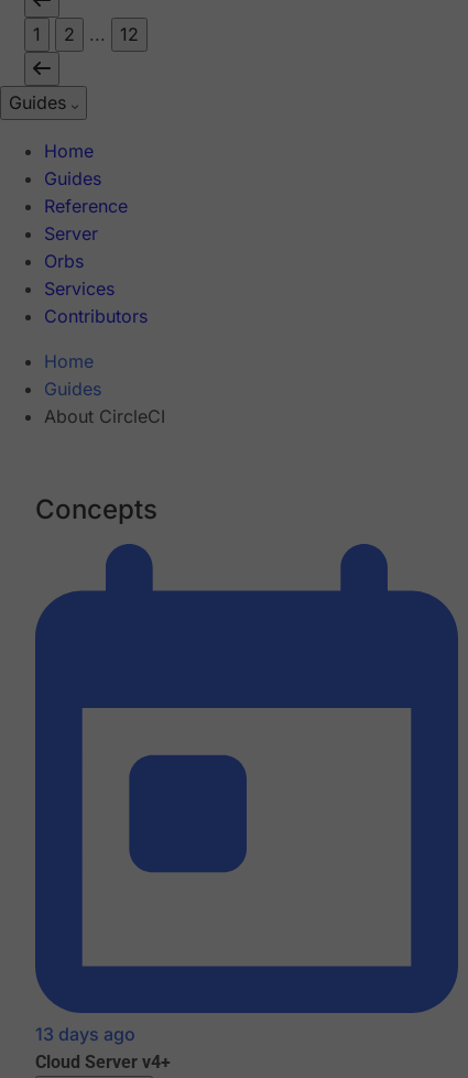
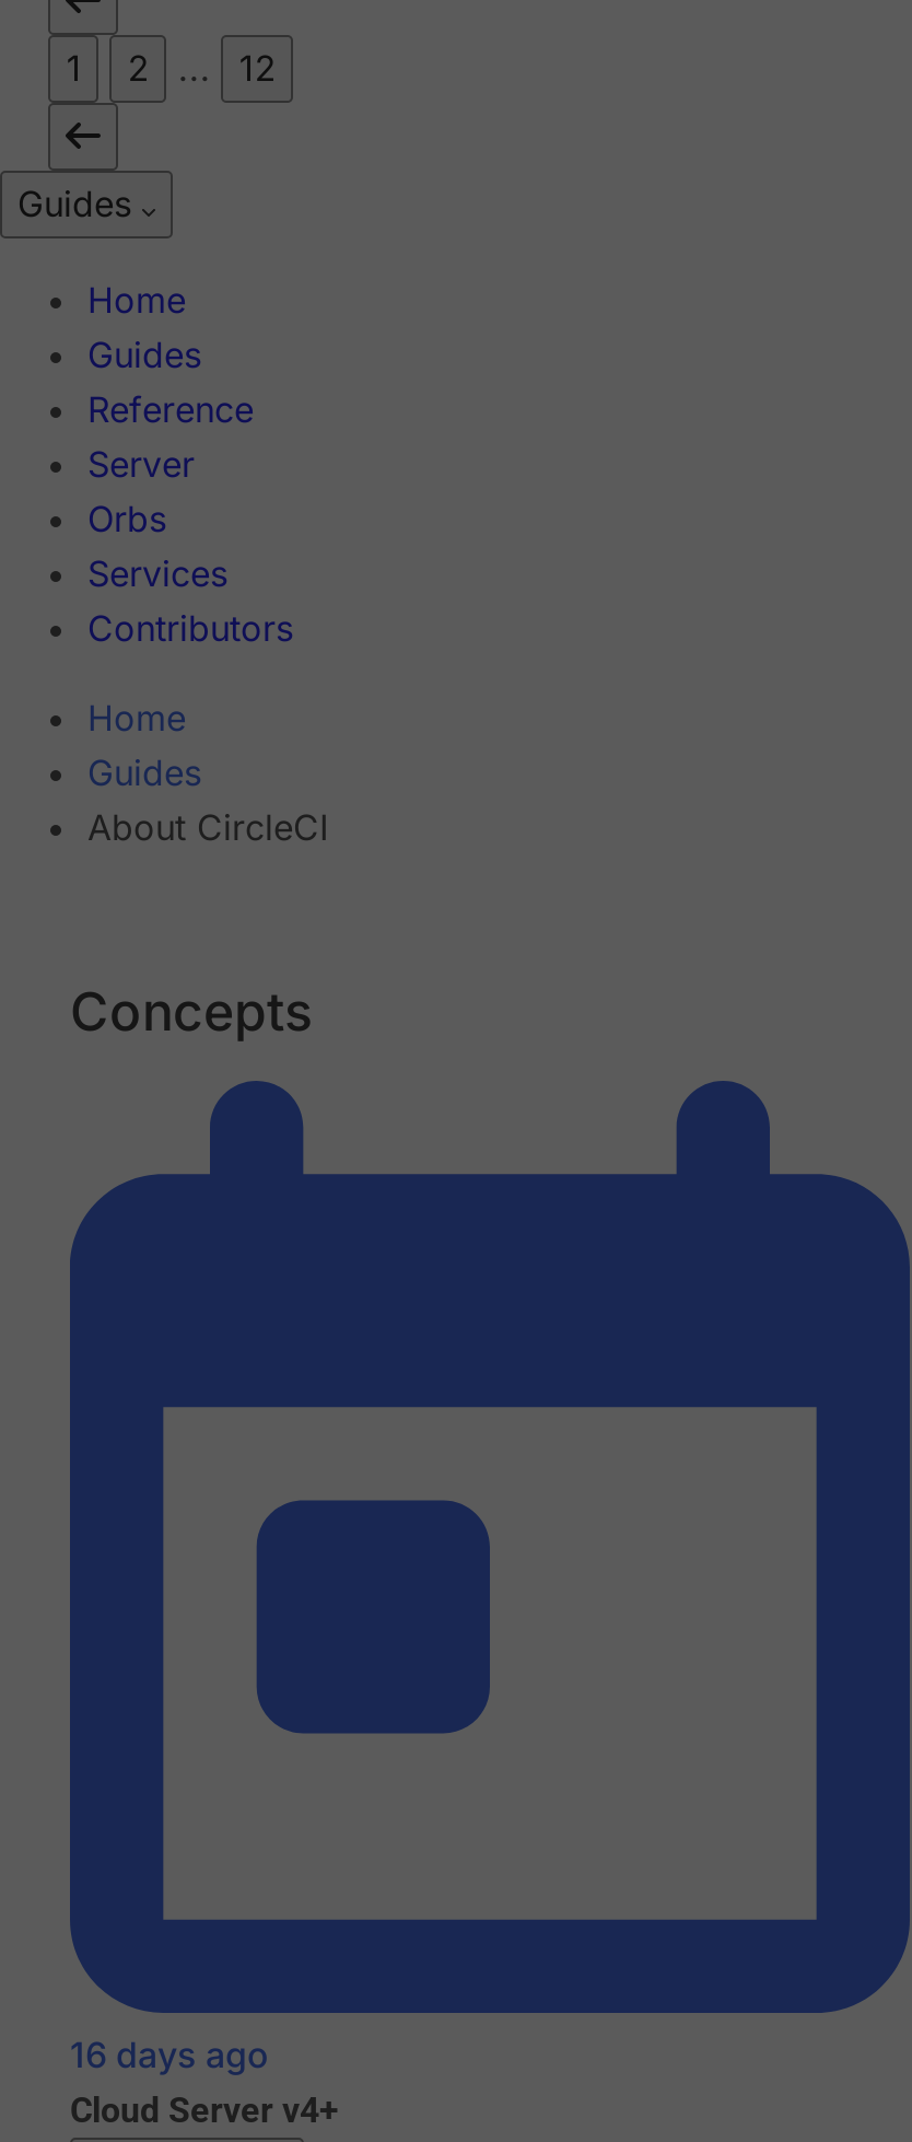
- 13 days ago
+ 16 days ago
